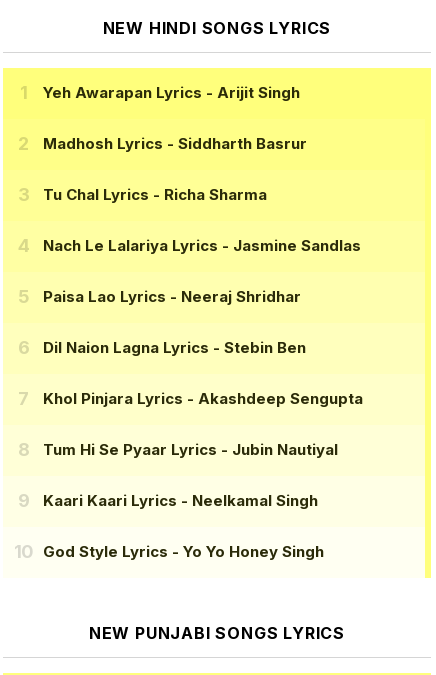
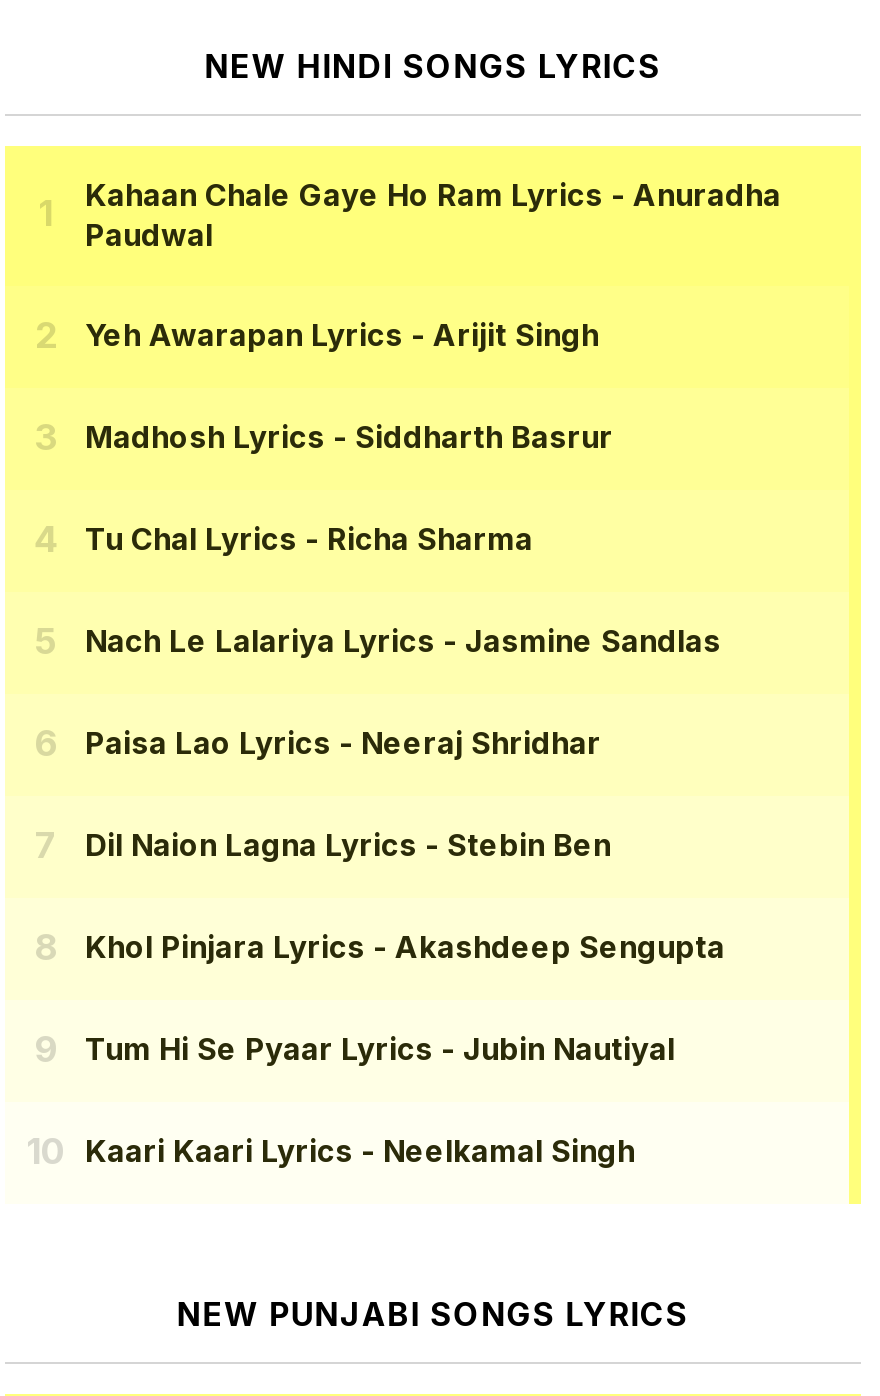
+ Kahaan Chale Gaye Ho Ram Lyrics - Anuradha
+ Paudwal

moved down: Yeh Awarapan Lyrics - Arijit Singh | Madhosh Lyrics - Siddharth Basrur | Tu Chal Lyrics - Richa Sharma | ... | Tum Hi Se Pyaar Lyrics - Jubin Nautiyal | Kaari Kaari Lyrics - Neelkamal Singh

- God Style Lyrics - Yo Yo Honey Singh
